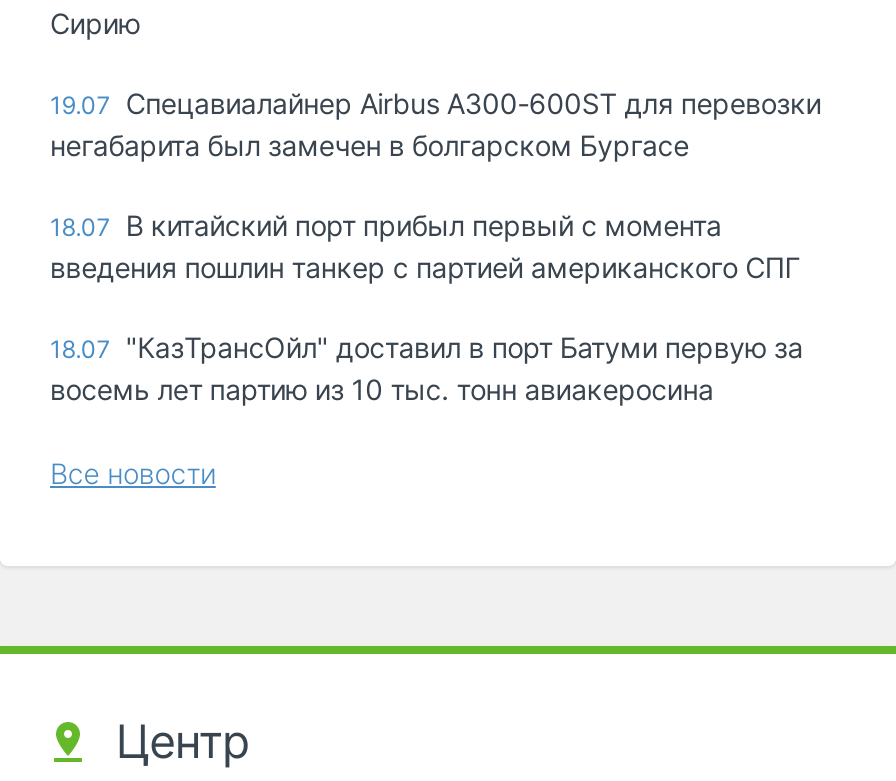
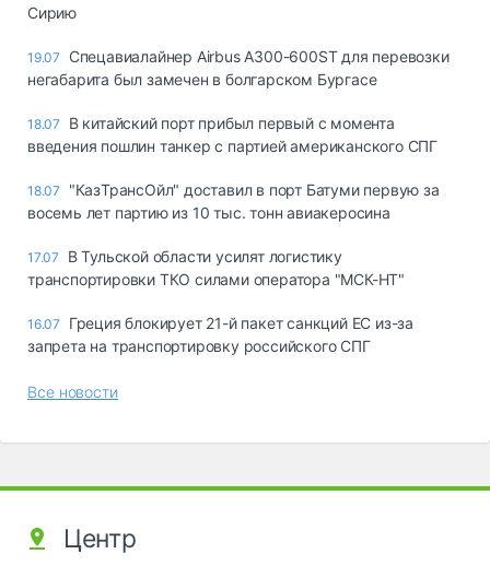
+ 17.07 В Тульской области усилят логистику
+ транспортировки ТКО силами оператора "МСК-НТ"
+ 16.07 Греция блокирует 21-й пакет санкций ЕС из-за
+ запрета на транспортировку российского СПГ
